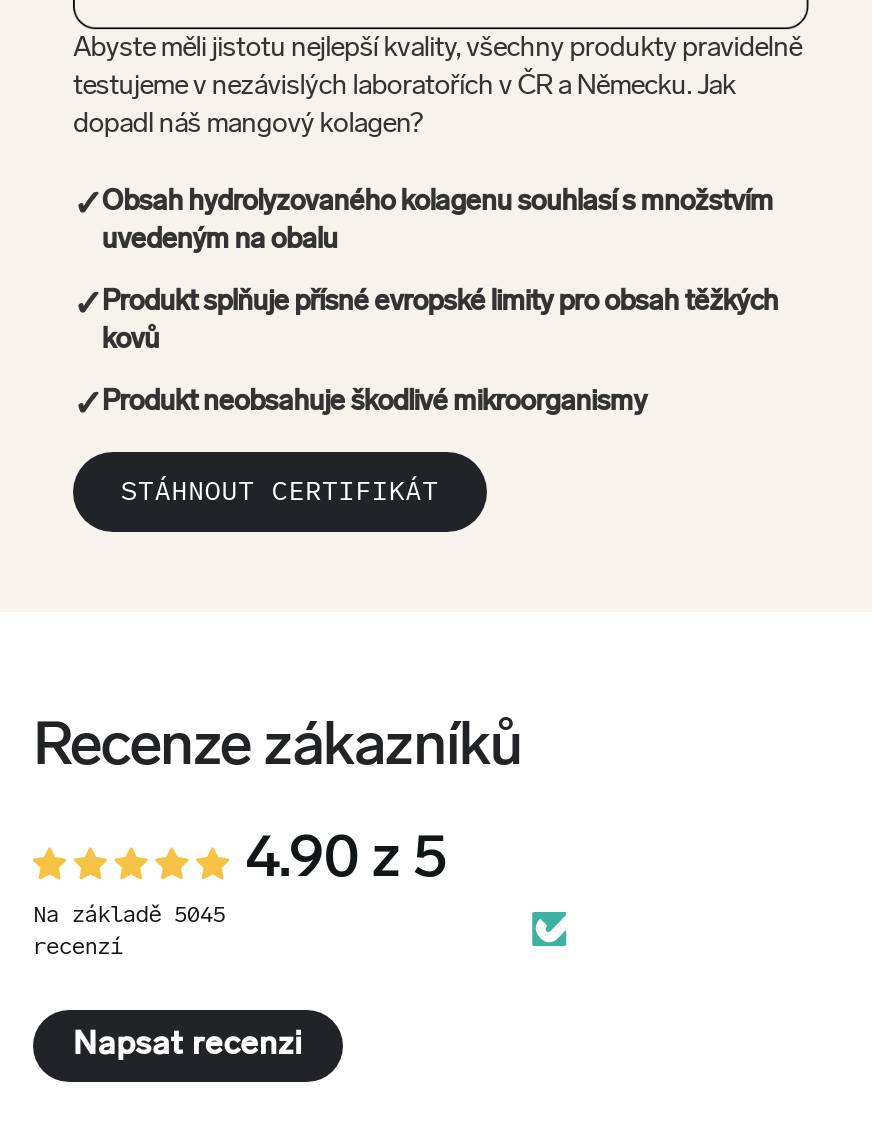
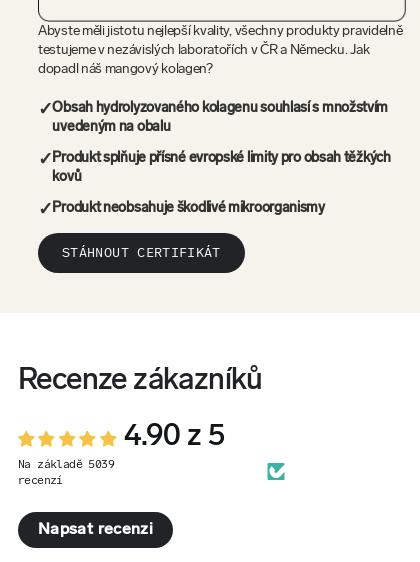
- Na základě 5045
+ Na základě 5039
